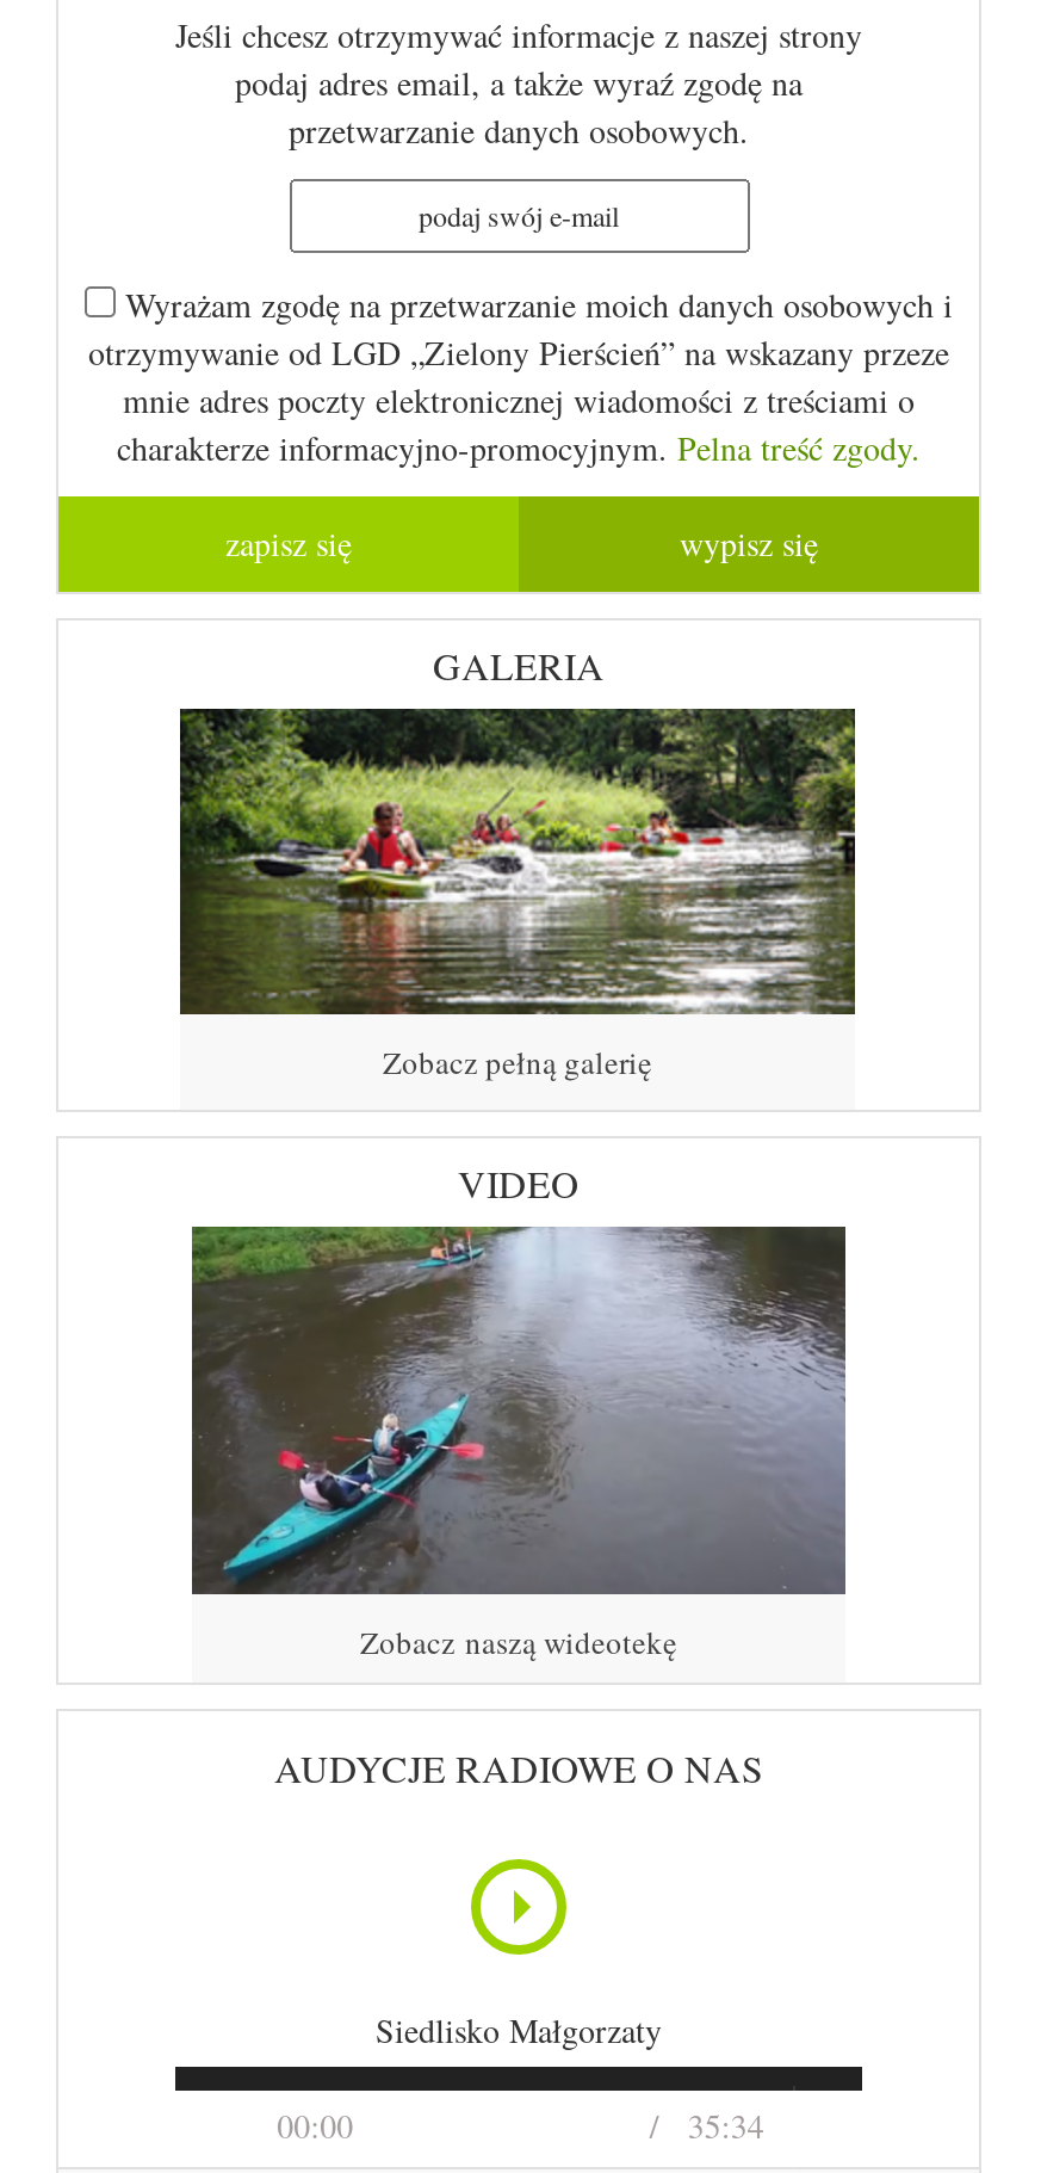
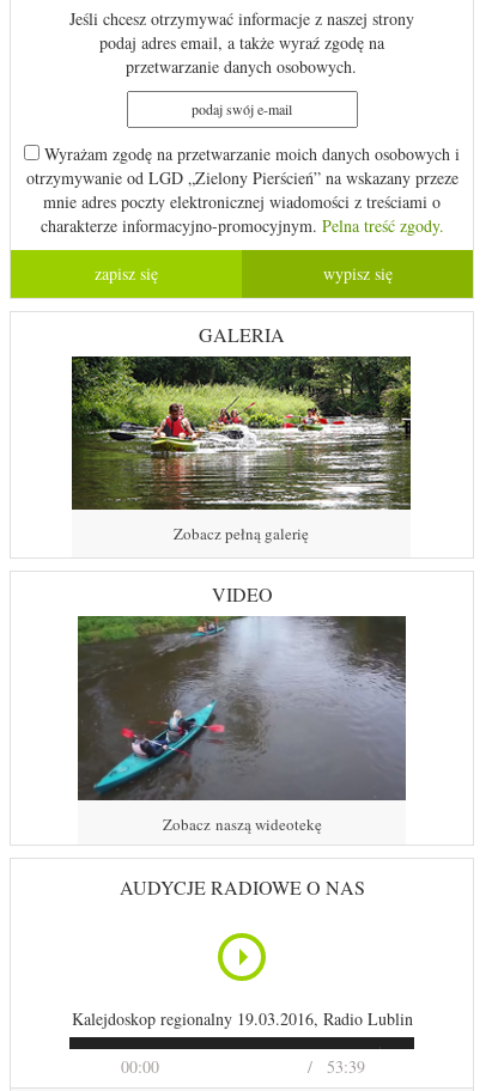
- Siedlisko Małgorzaty
+ Kalejdoskop regionalny 19.03.2016, Radio Lublin

- 35:34
+ 53:39
